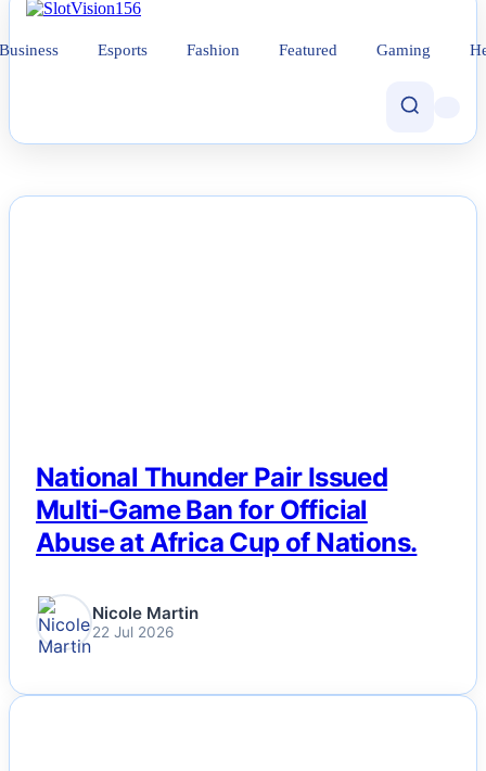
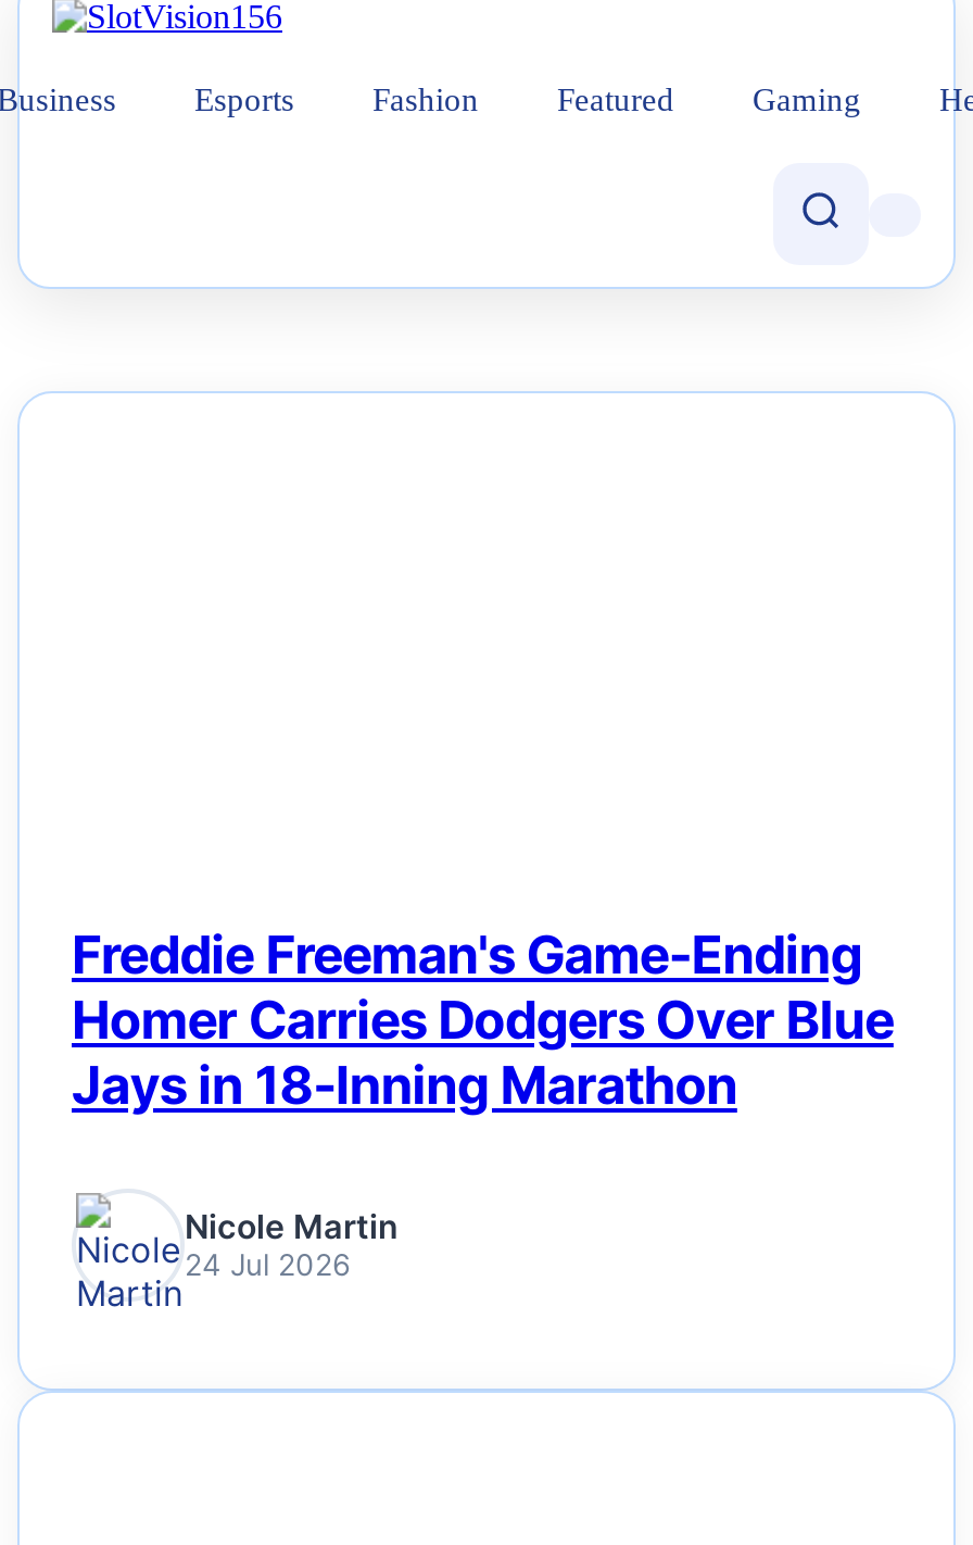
- National Thunder Pair Issued
- Multi-Game Ban for Official
- Abuse at Africa Cup of Nations.
+ Freddie Freeman's Game-Ending
+ Homer Carries Dodgers Over Blue
+ Jays in 18-Inning Marathon

- 22 Jul 2026
+ 24 Jul 2026
